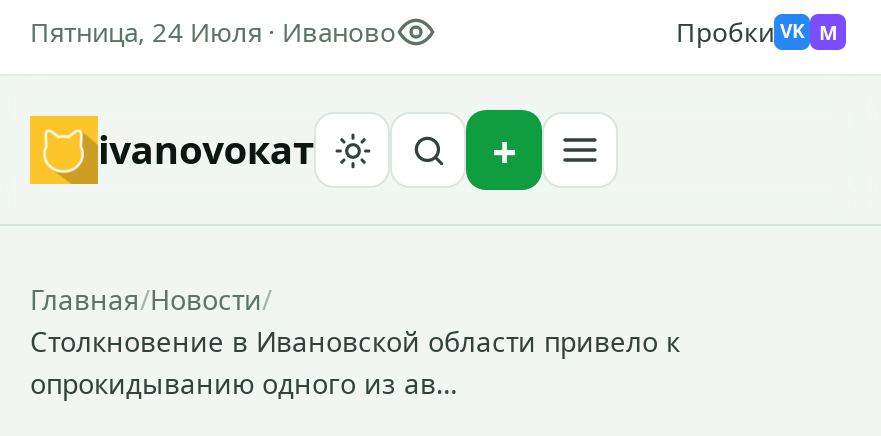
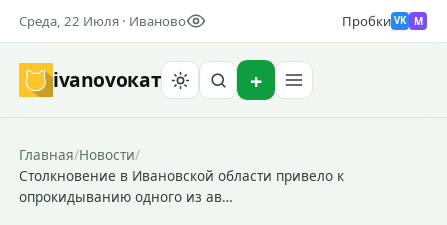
- Пятница, 24 Июля · Иваново
+ Среда, 22 Июля · Иваново
